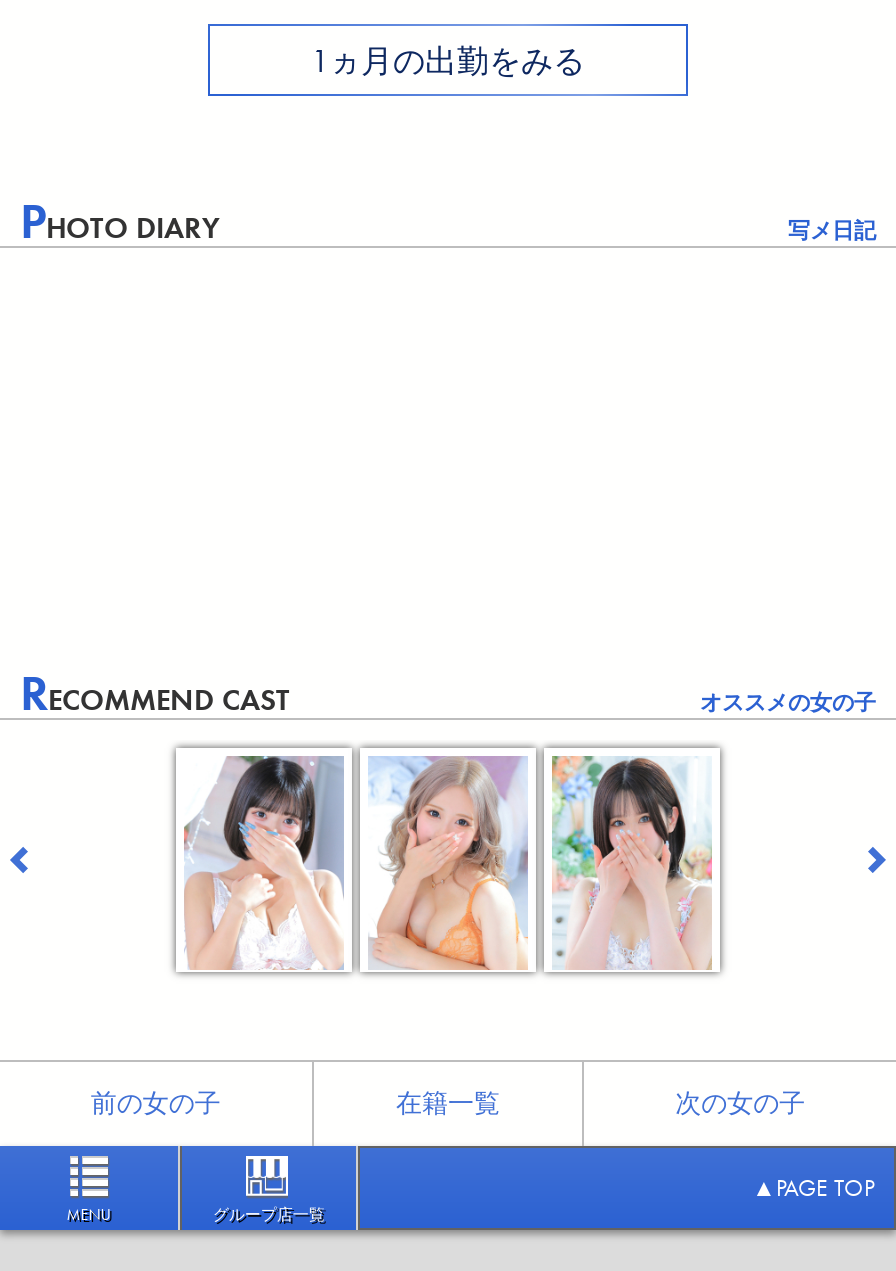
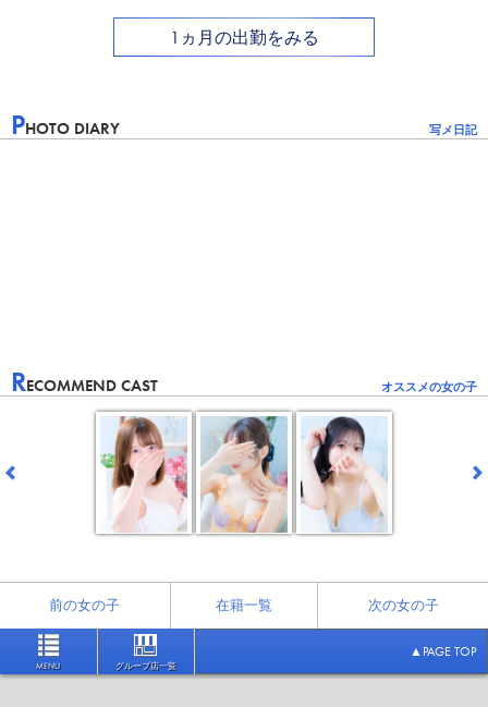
- [image]
+ [image]

- [image]
+ [image]

- [image]
+ [image]
